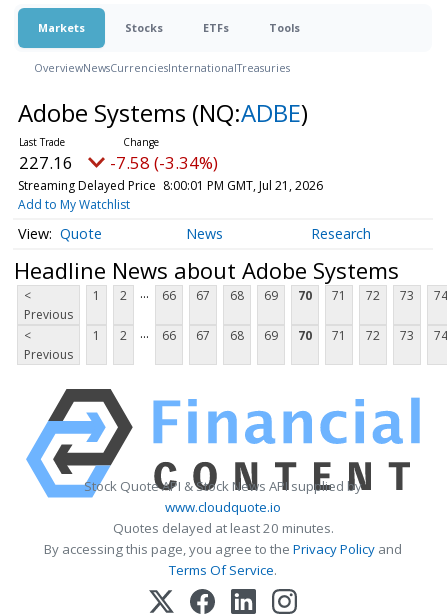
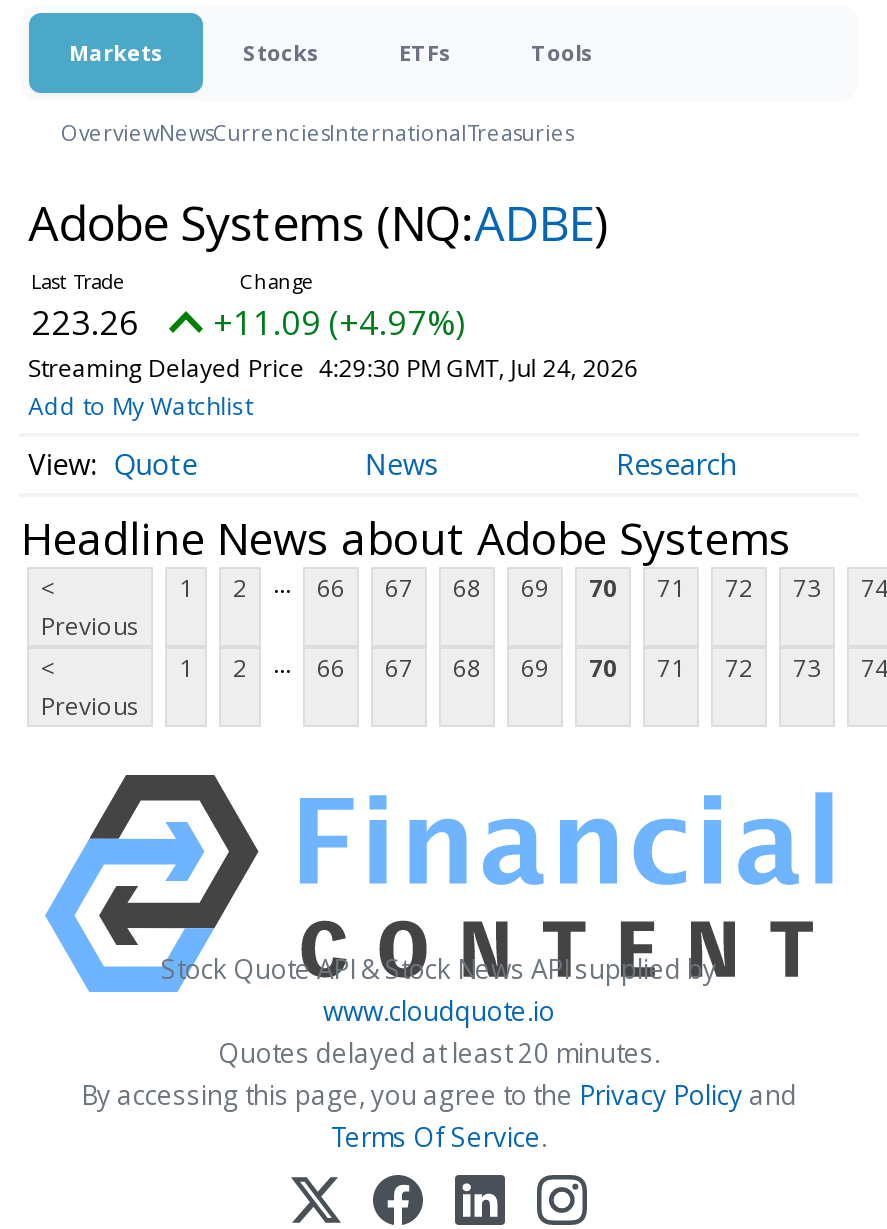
- 227.16
+ 223.26

- -7.58 (-3.34%)
+ +11.09 (+4.97%)

- Streaming Delayed Price 8:00:01 PM GMT, Jul 21, 2026
+ Streaming Delayed Price 4:29:30 PM GMT, Jul 24, 2026
